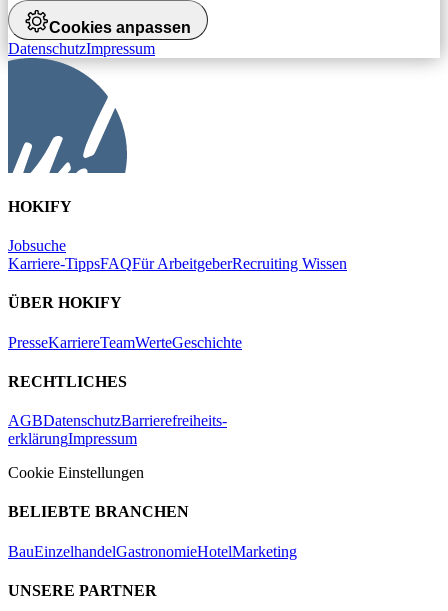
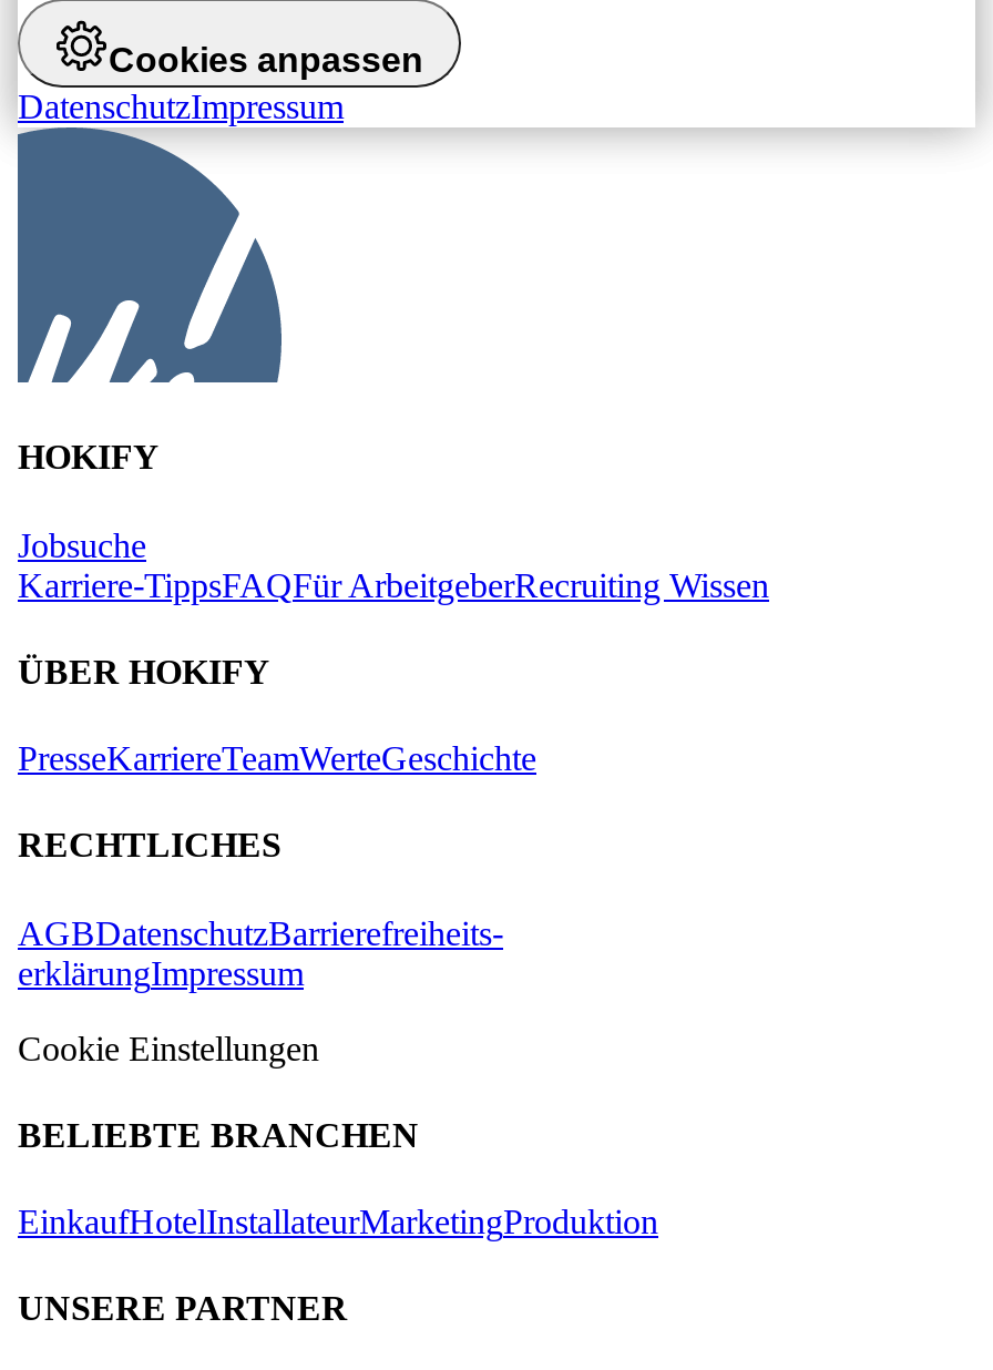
- BauEinzelhandelGastronomieHotelMarketing
+ EinkaufHotelInstallateurMarketingProduktion
